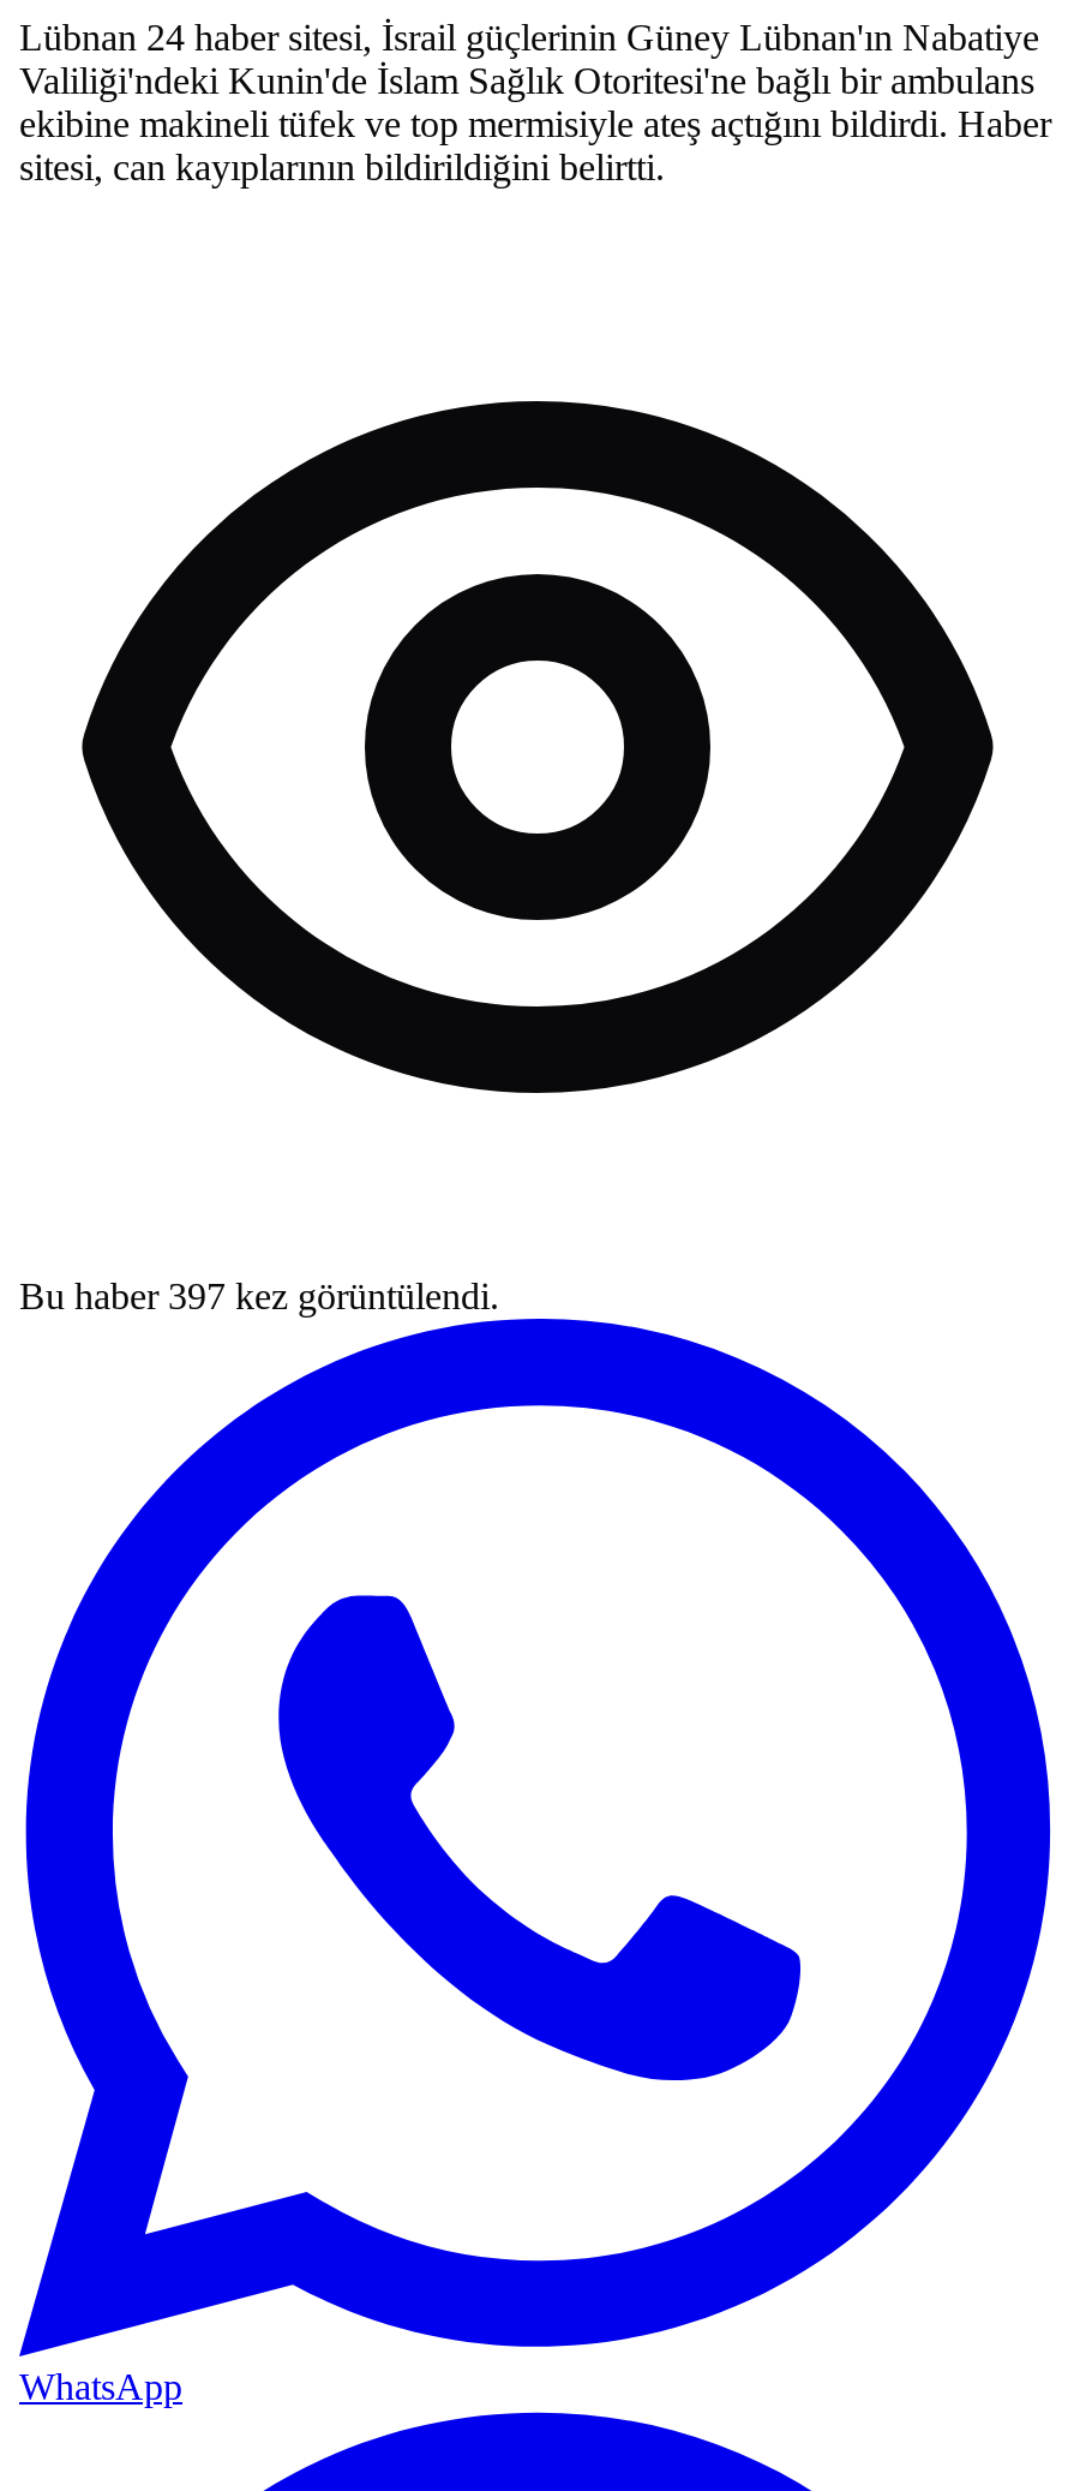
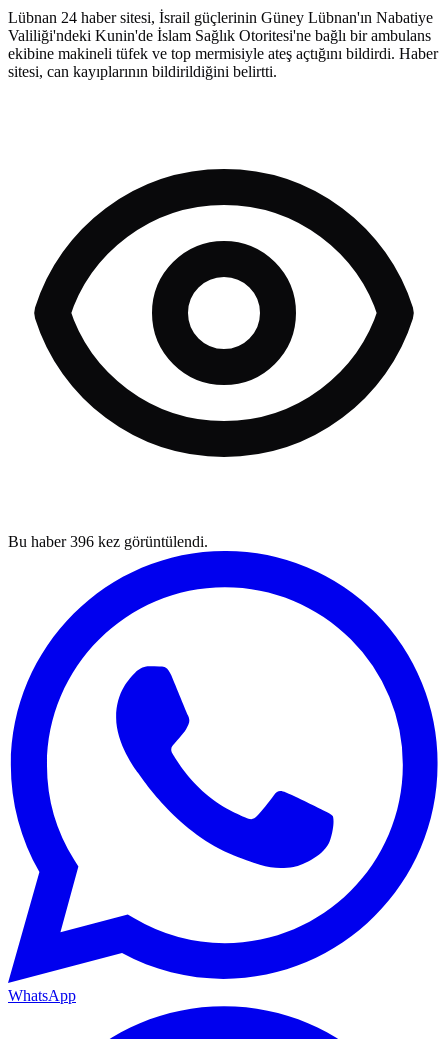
- Bu haber 397 kez görüntülendi.
+ Bu haber 396 kez görüntülendi.
